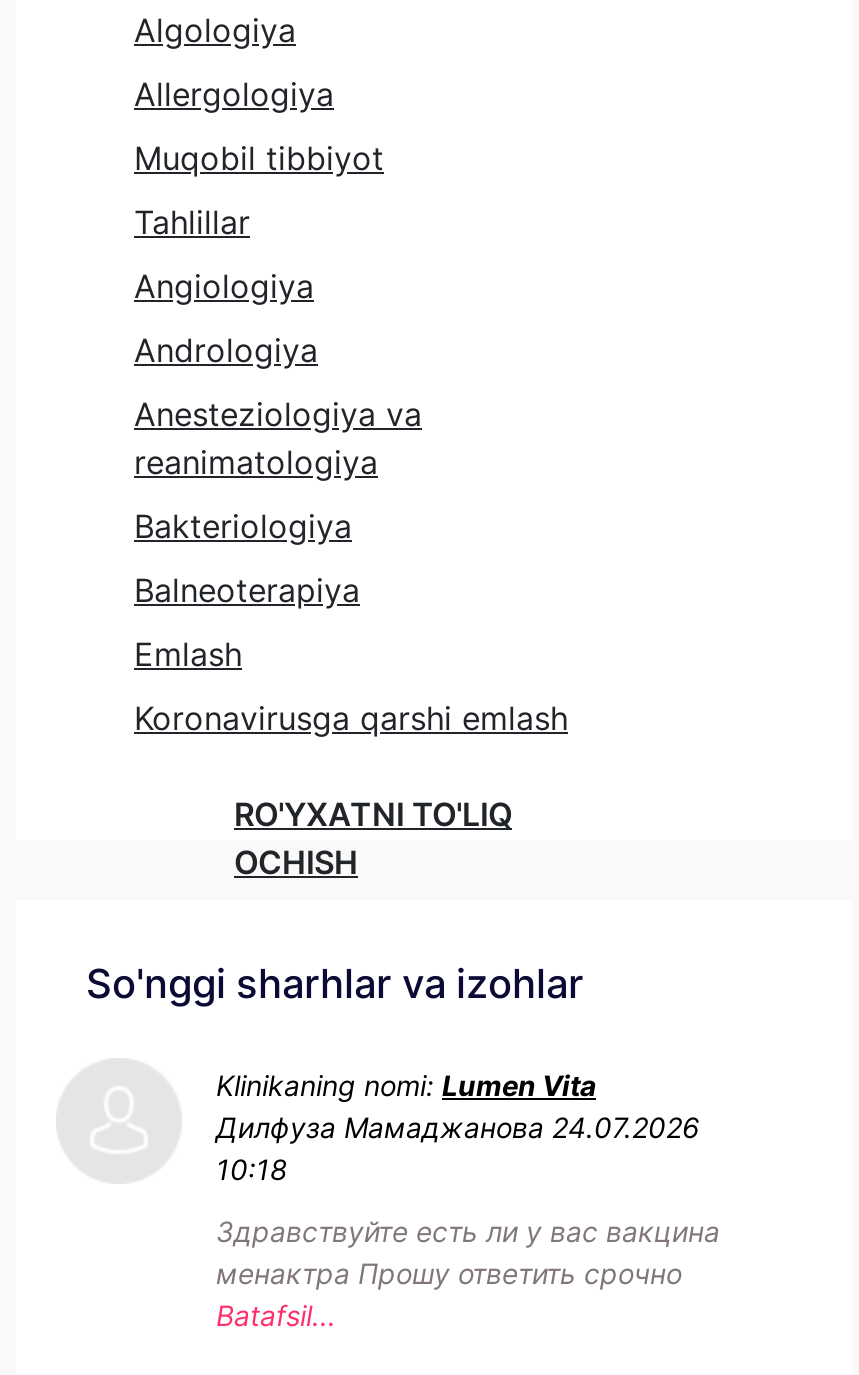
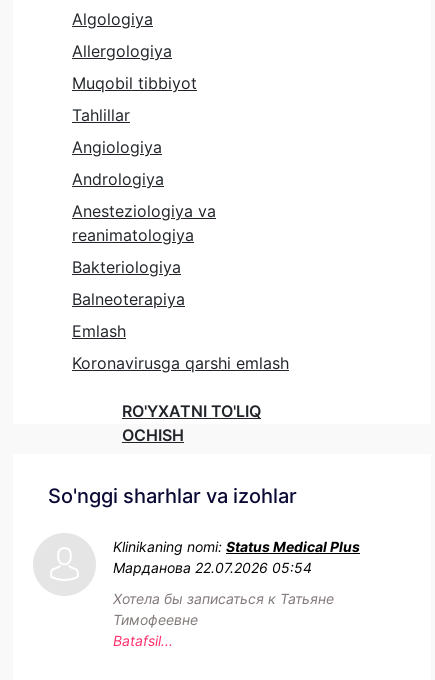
- Klinikaning nomi: Lumen Vita
- Дилфуза Мамаджанова 24.07.2026
- 10:18
+ Klinikaning nomi: Status Medical Plus
+ Марданова 22.07.2026 05:54

- Здравствуйте есть ли у вас вакцина
- менактра Прошу ответить срочно
+ Хотела бы записаться к Татьяне
+ Тимофеевне
